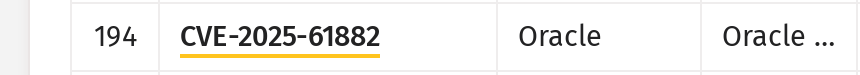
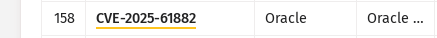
- 194 CVE-2025-61882
+ 158 CVE-2025-61882
